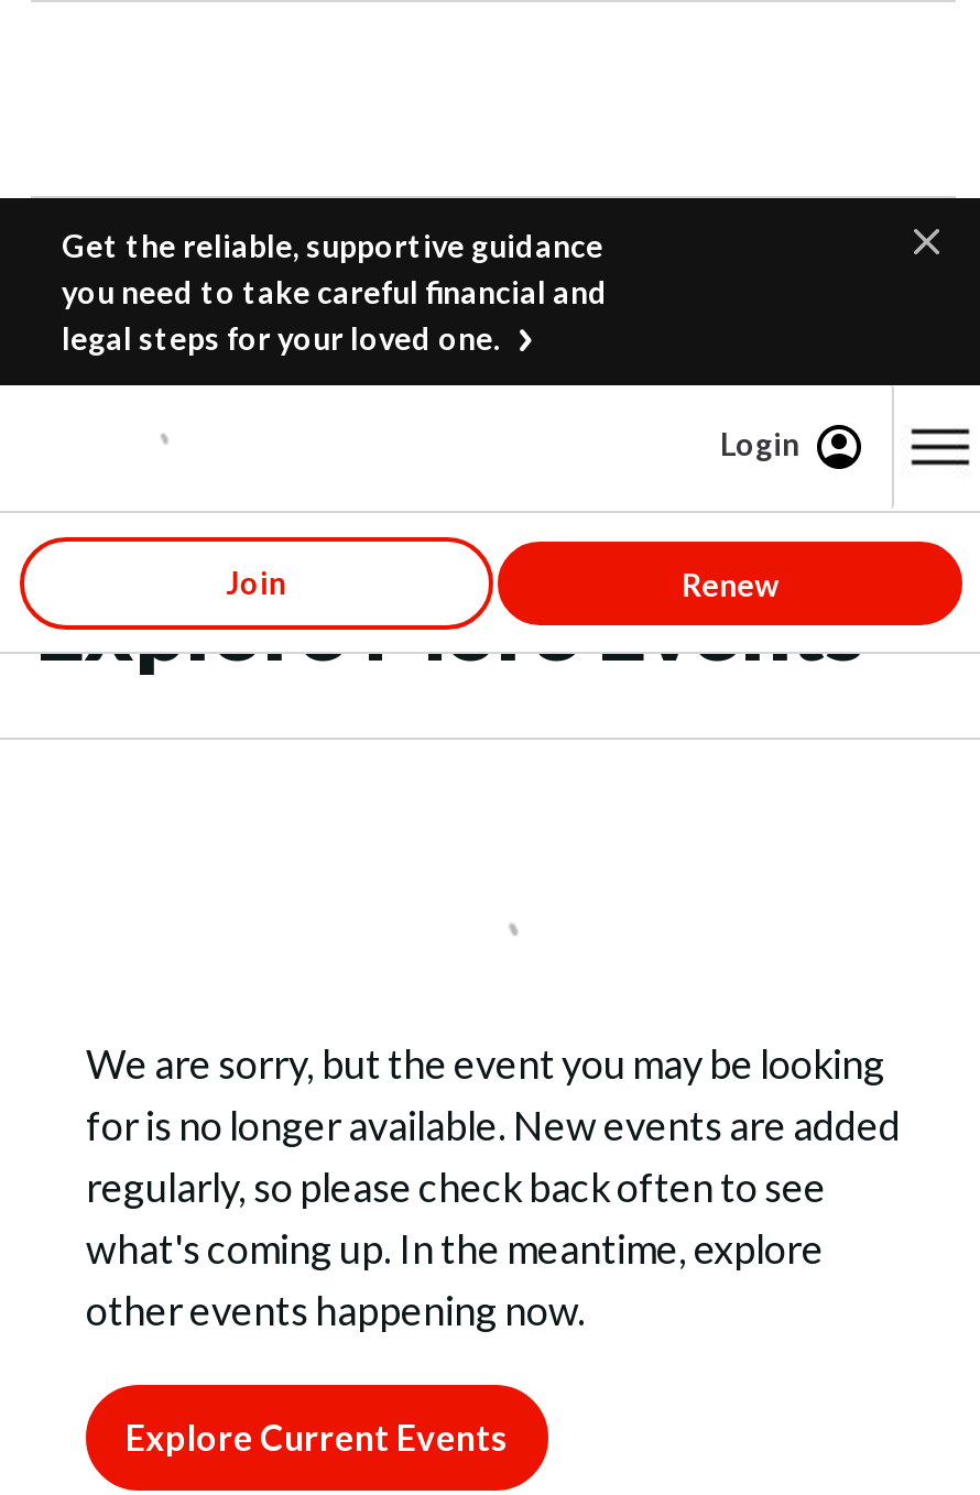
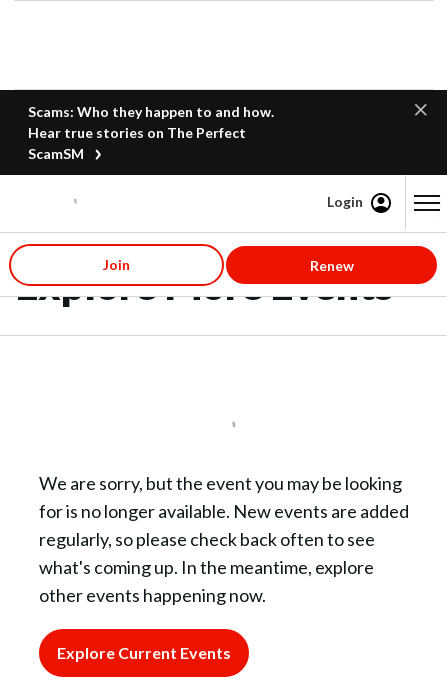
- Get the reliable, supportive guidance
- you need to take careful financial and
- legal steps for your loved one.
+ Scams: Who they happen to and how.
+ Hear true stories on The Perfect
+ ScamSM
